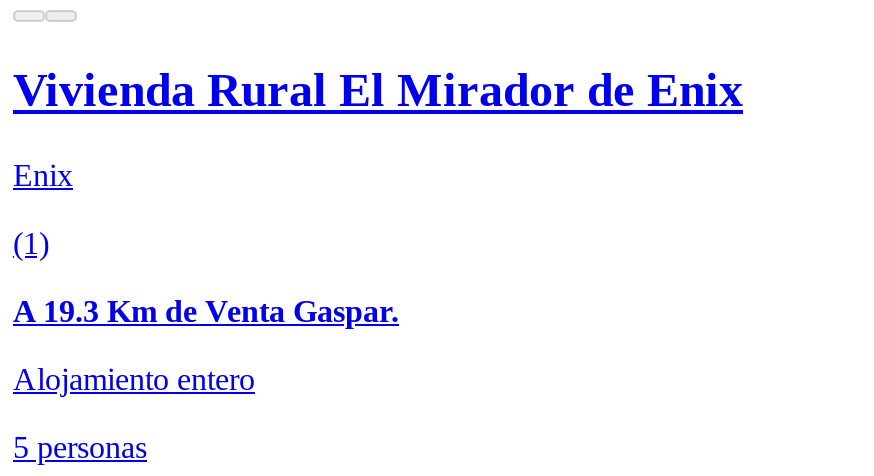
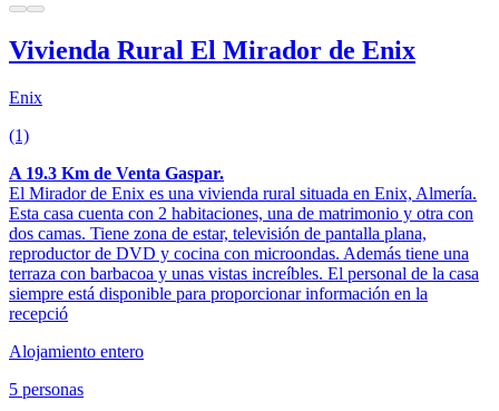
+ El Mirador de Enix es una vivienda rural situada en Enix, Almería.
+ Esta casa cuenta con 2 habitaciones, una de matrimonio y otra con
+ dos camas. Tiene zona de estar, televisión de pantalla plana,
+ reproductor de DVD y cocina con microondas. Además tiene una
+ terraza con barbacoa y unas vistas increíbles. El personal de la casa
+ siempre está disponible para proporcionar información en la
+ recepció
